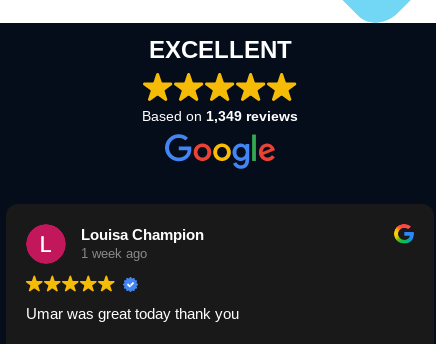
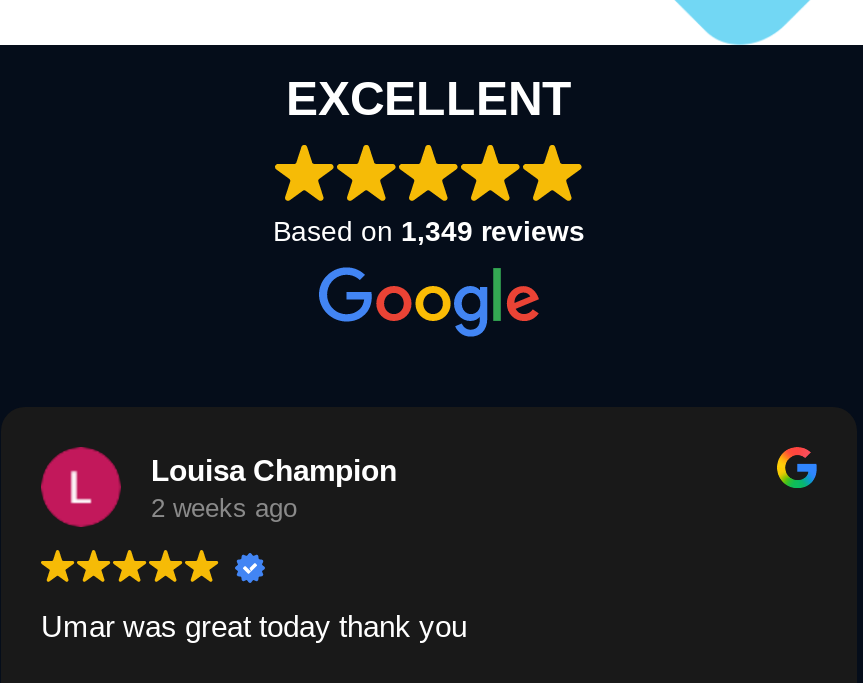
- 1 week ago
+ 2 weeks ago
